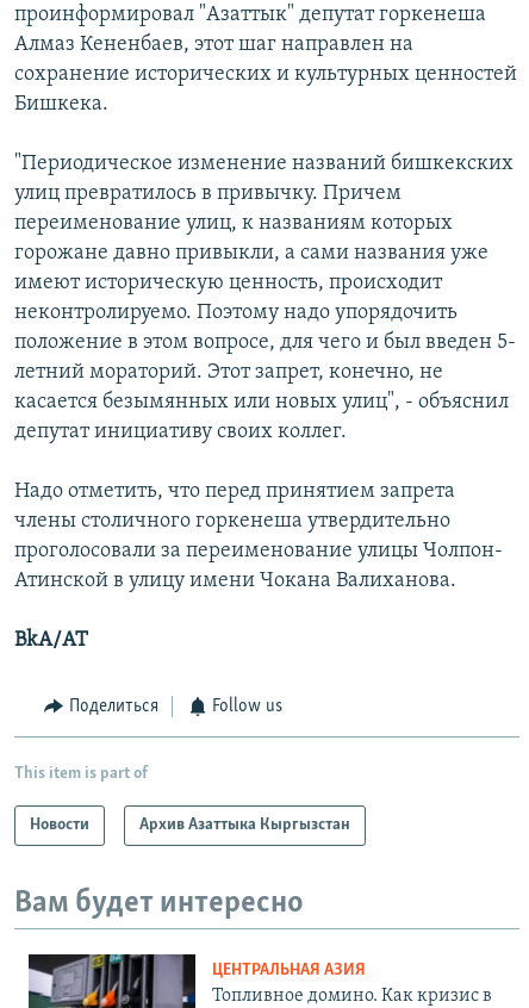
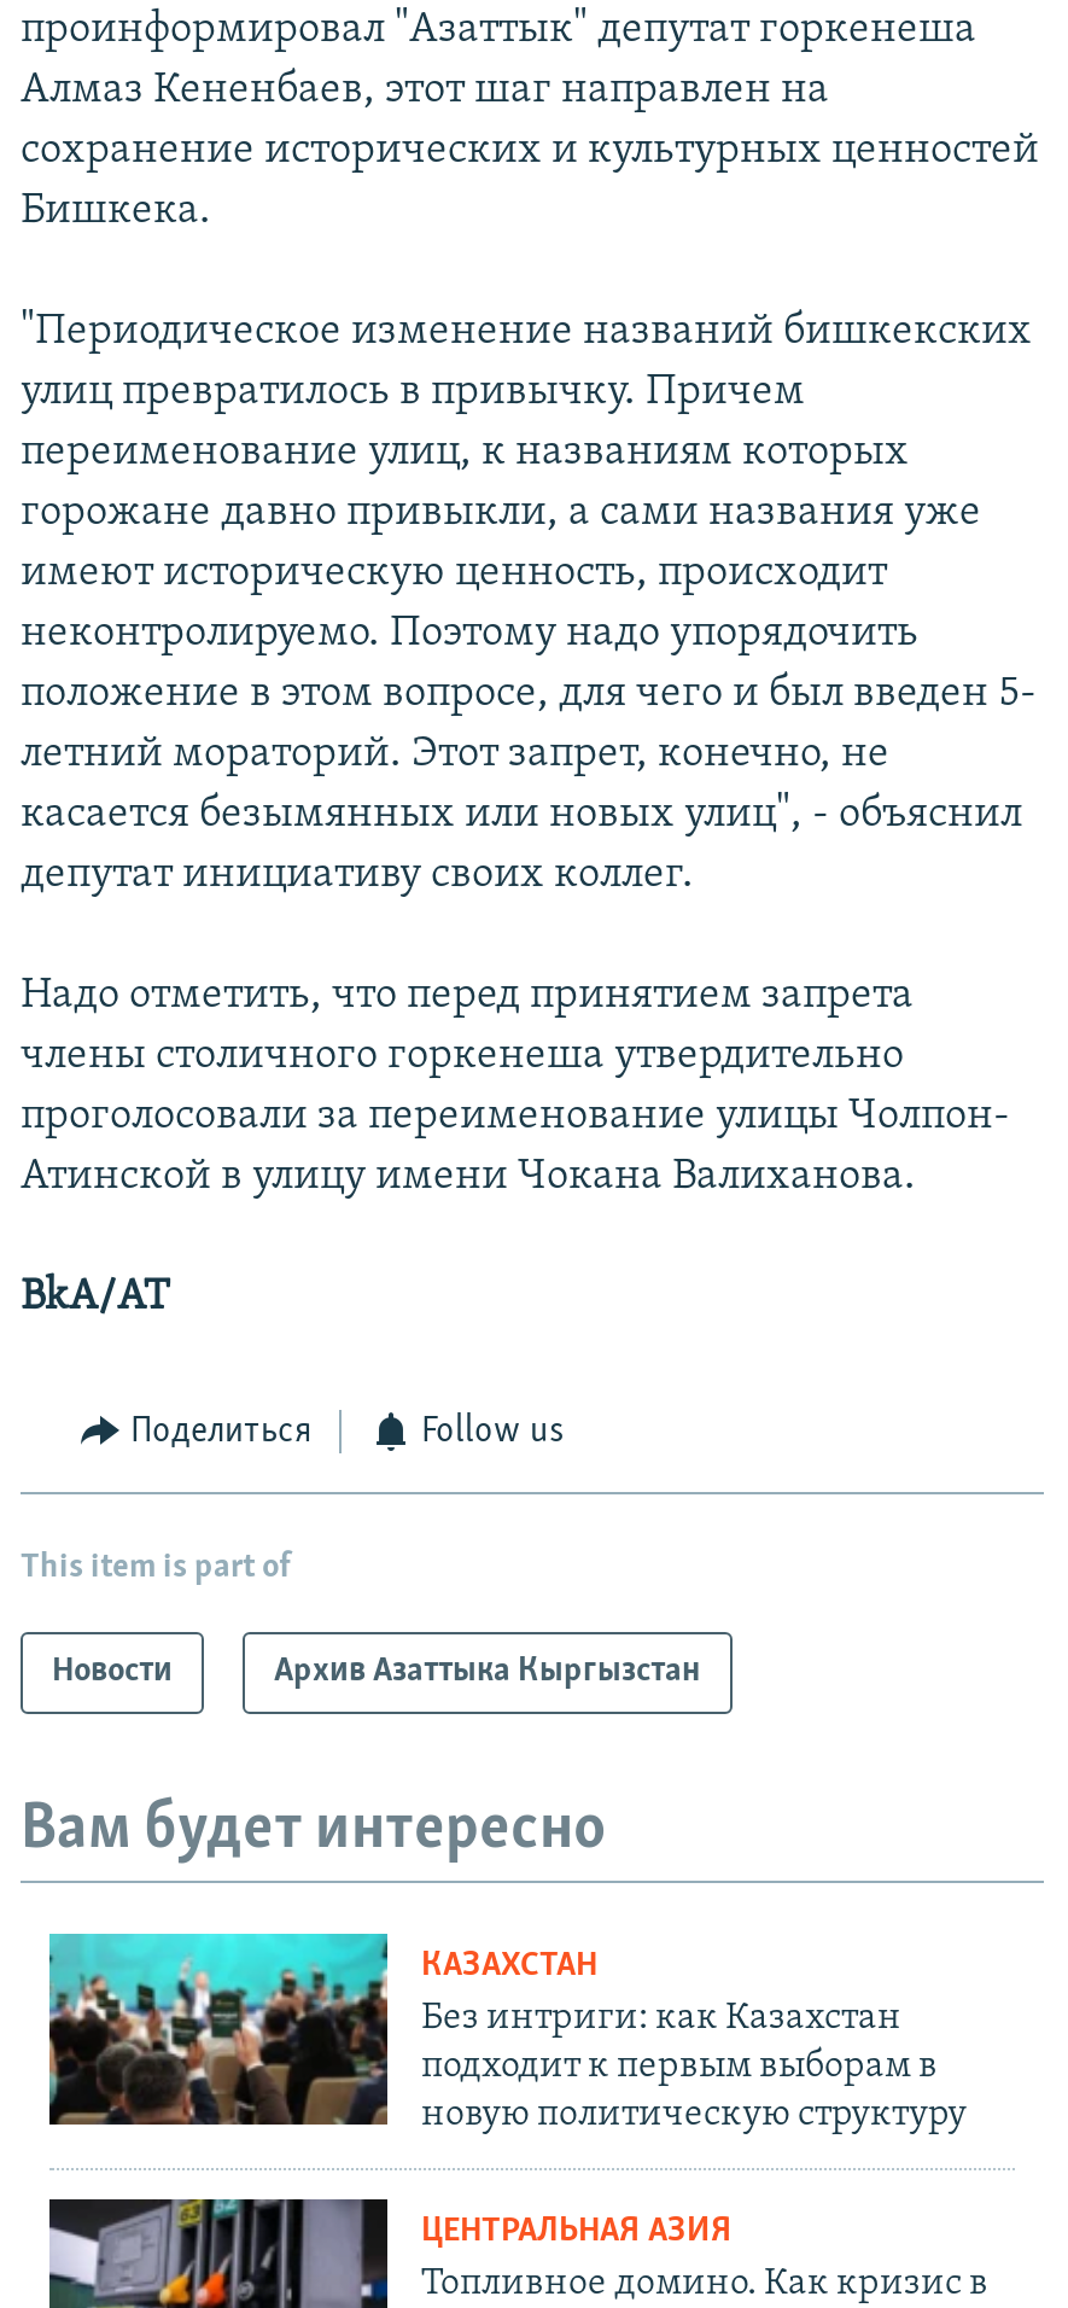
+ [image]
+ КАЗАХСТАН
+ Без интриги: как Казахстан
+ подходит к первым выборам в
+ новую политическую структуру
